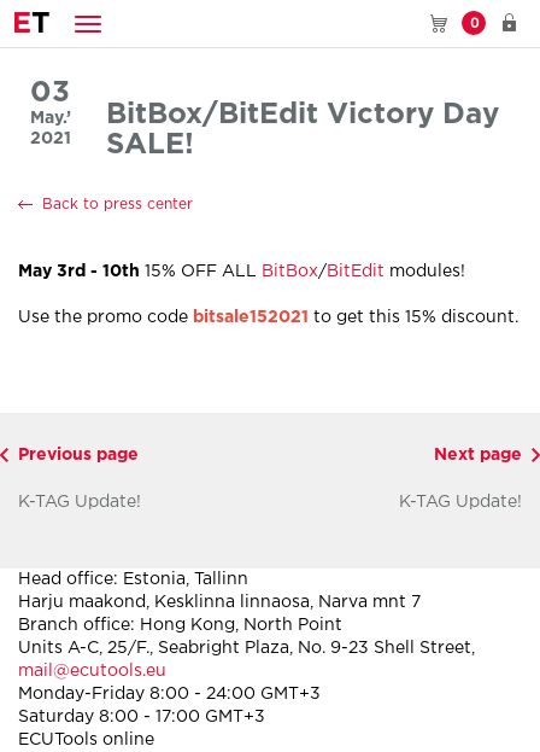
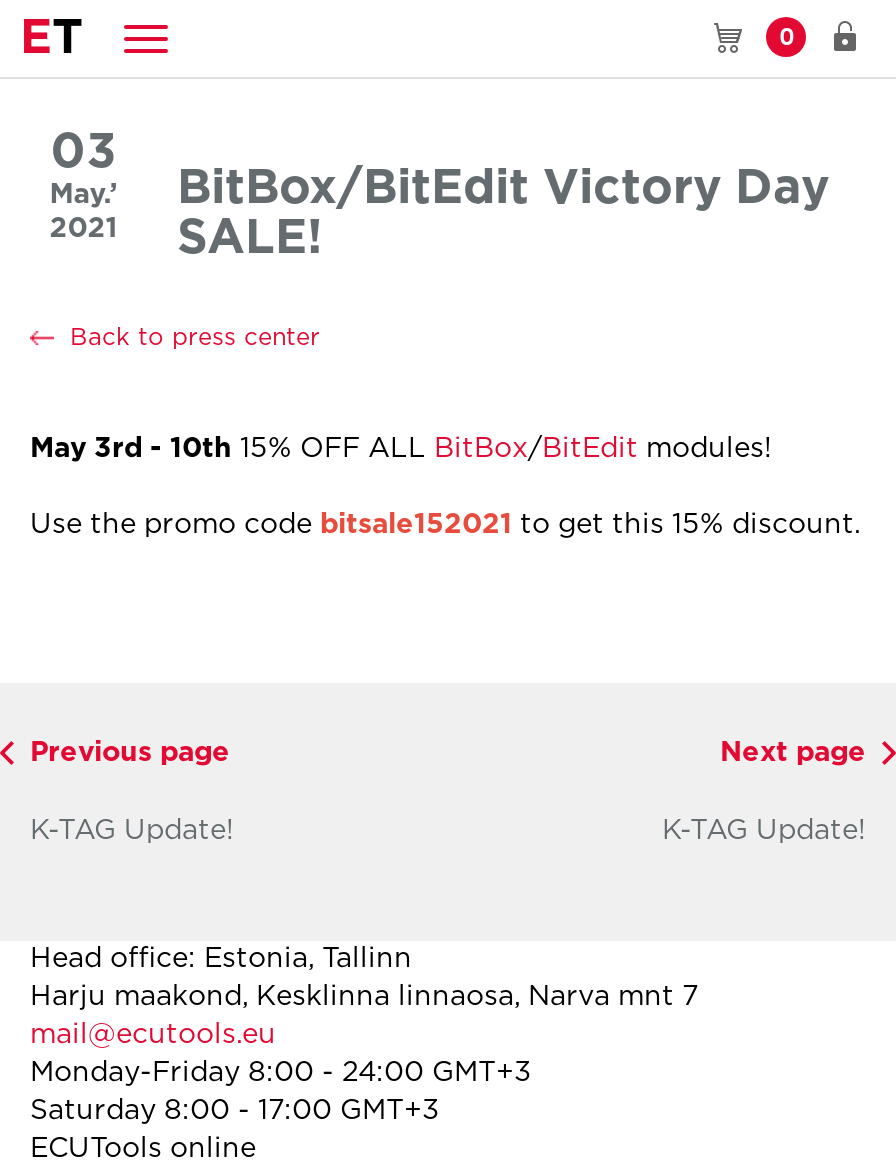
- Branch office: Hong Kong, North Point
- Units A-C, 25/F., Seabright Plaza, No. 9-23 Shell Street,
